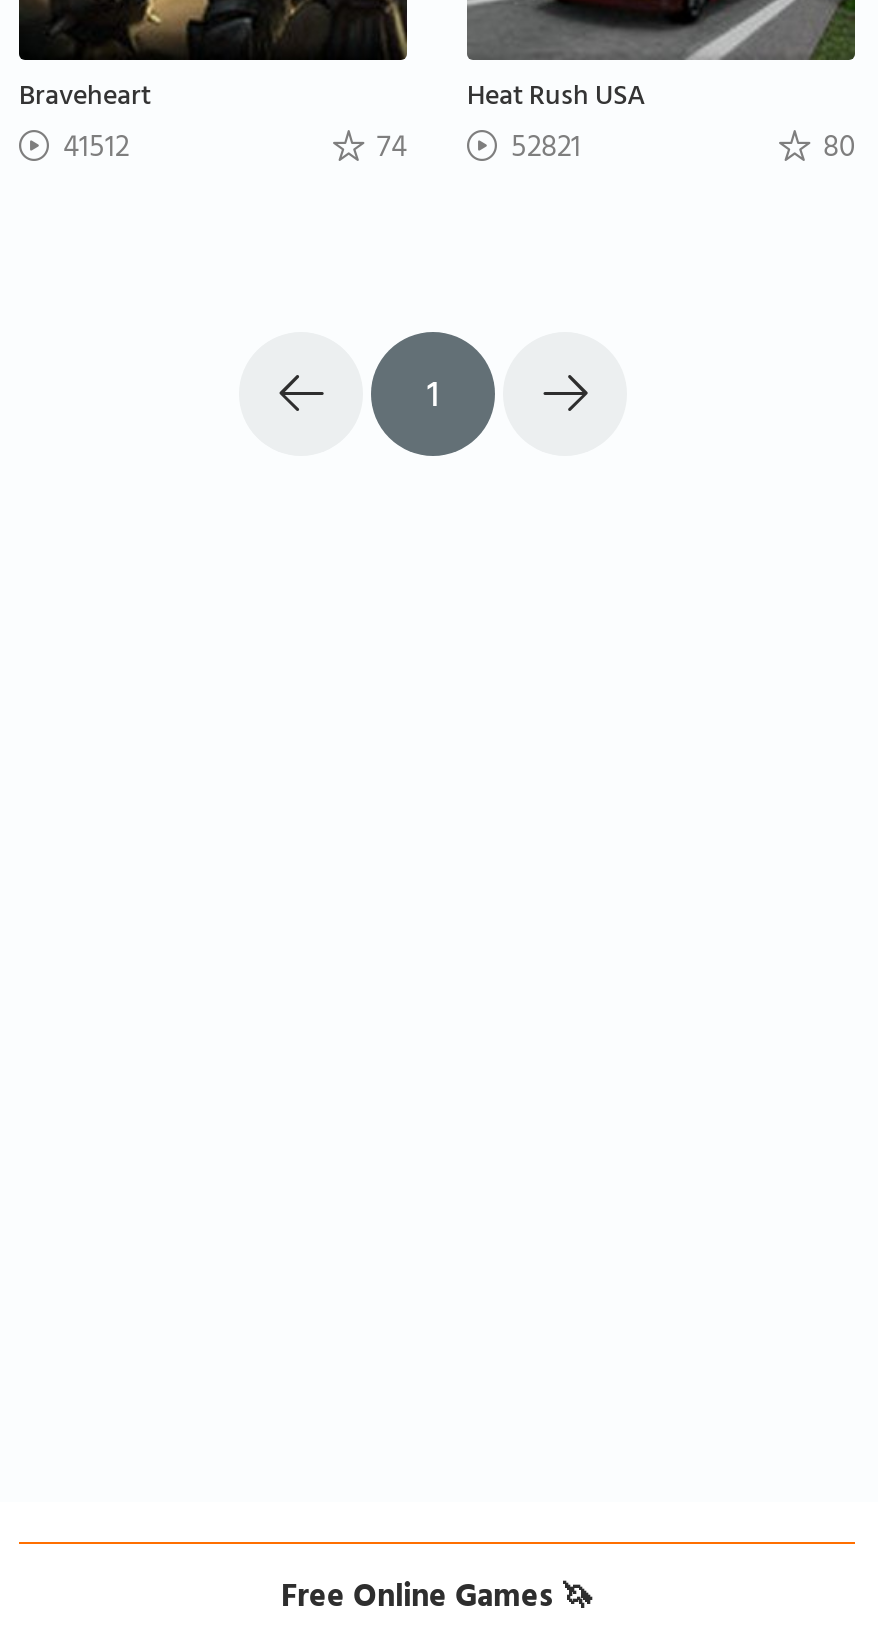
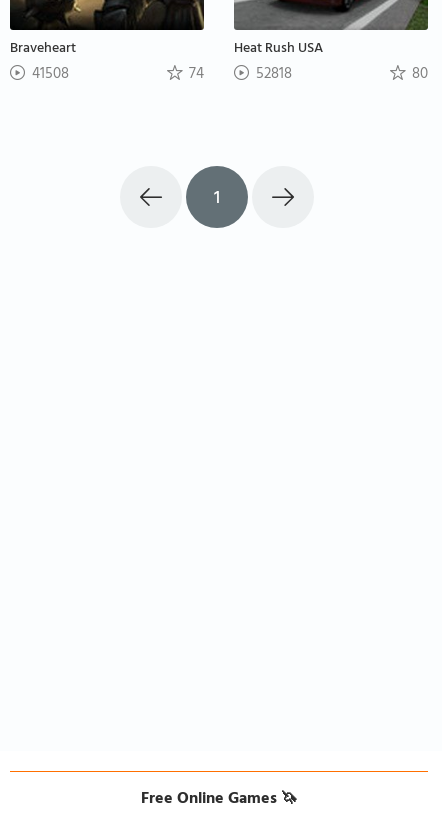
- 41512
+ 41508

- 74 52821
+ 74 52818
